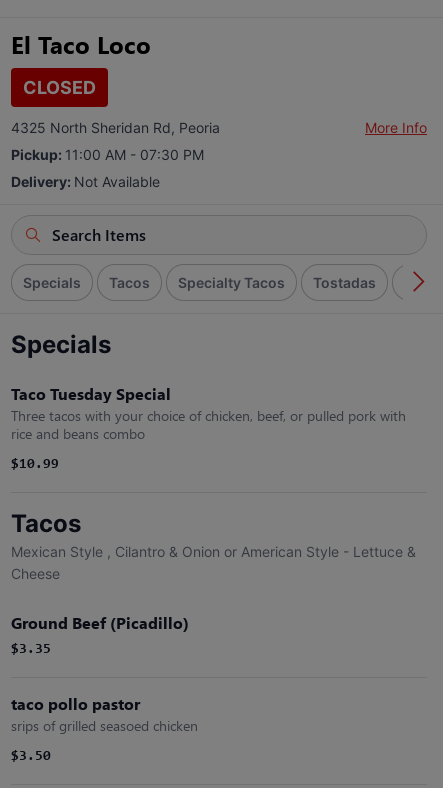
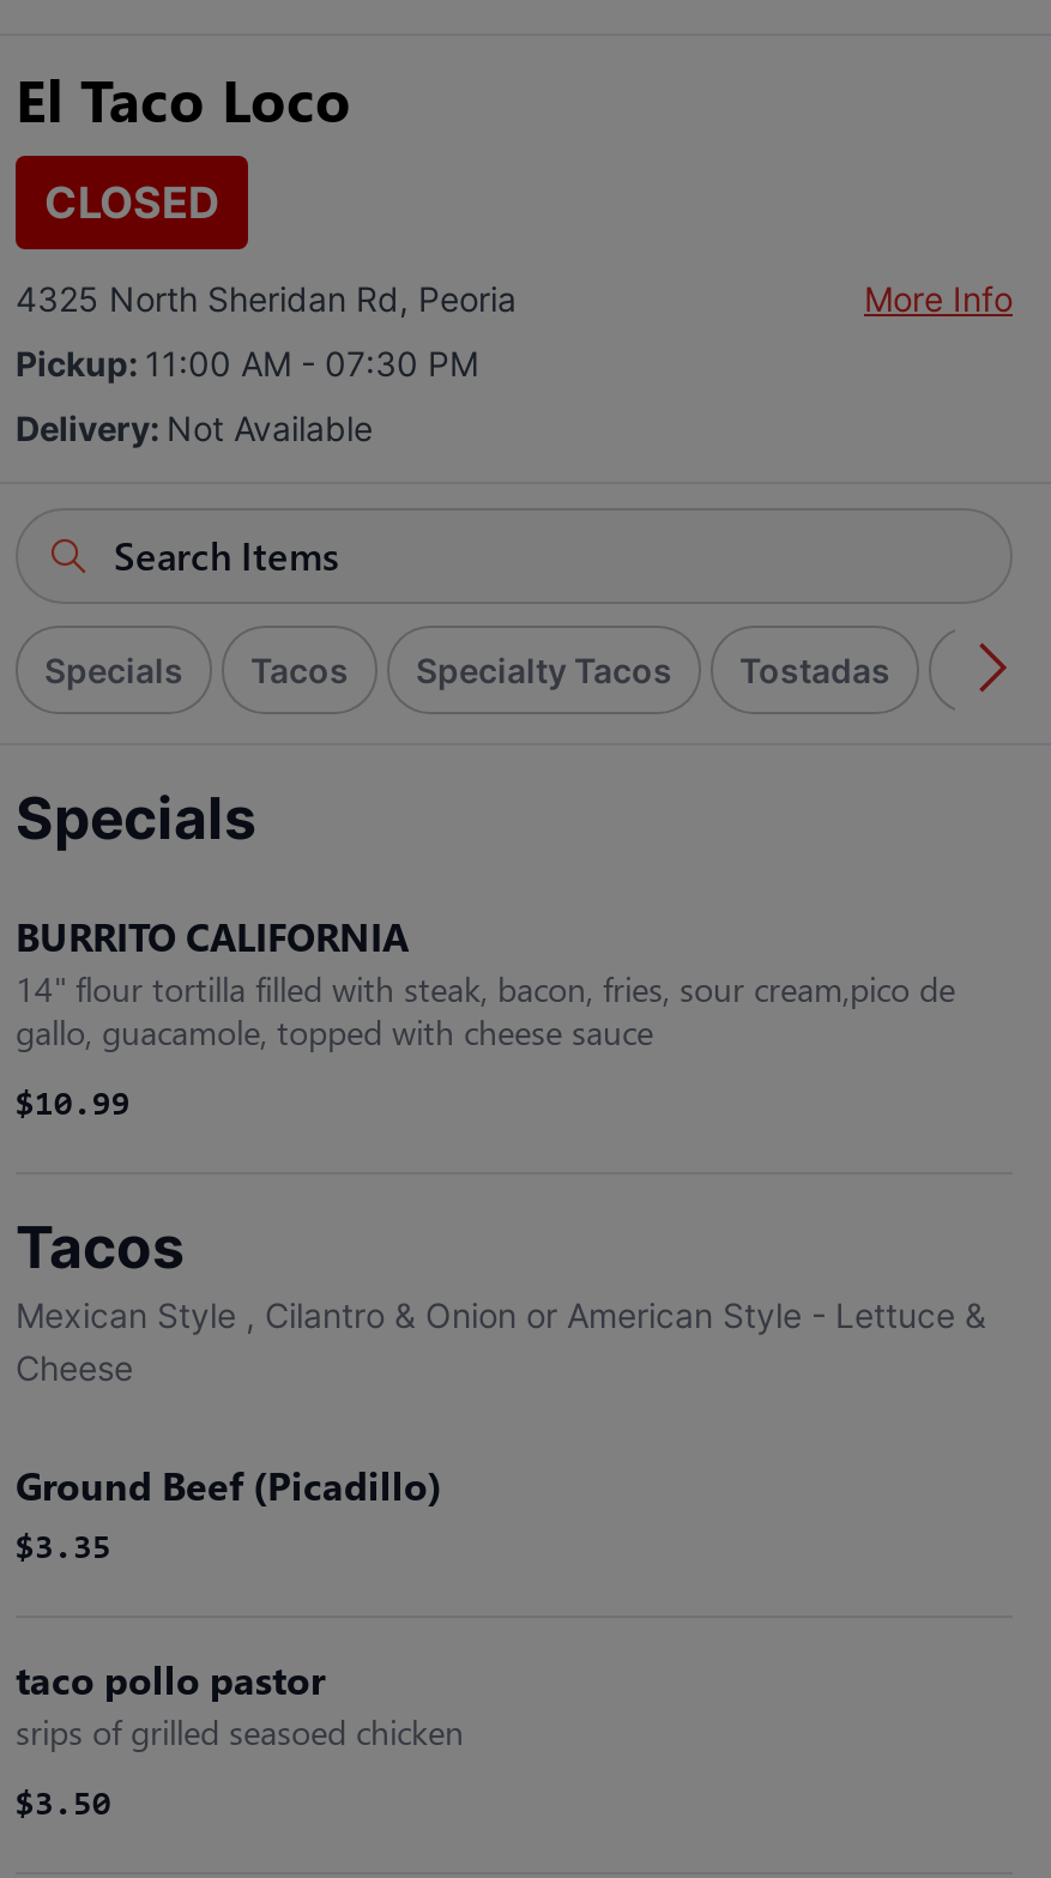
- Taco Tuesday Special
- Three tacos with your choice of chicken, beef, or pulled pork with
- rice and beans combo
+ BURRITO CALIFORNIA
+ 14" flour tortilla filled with steak, bacon, fries, sour cream,pico de
+ gallo, guacamole, topped with cheese sauce
